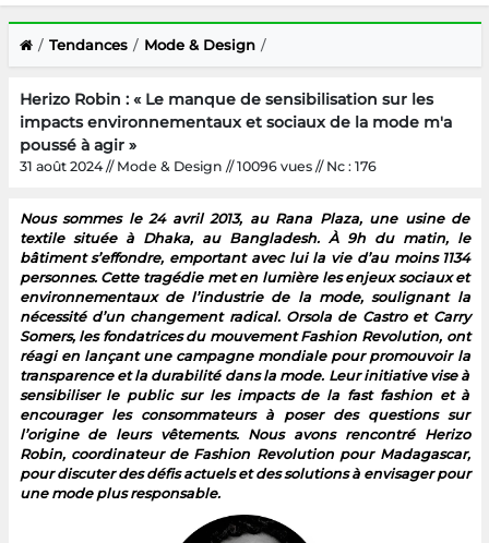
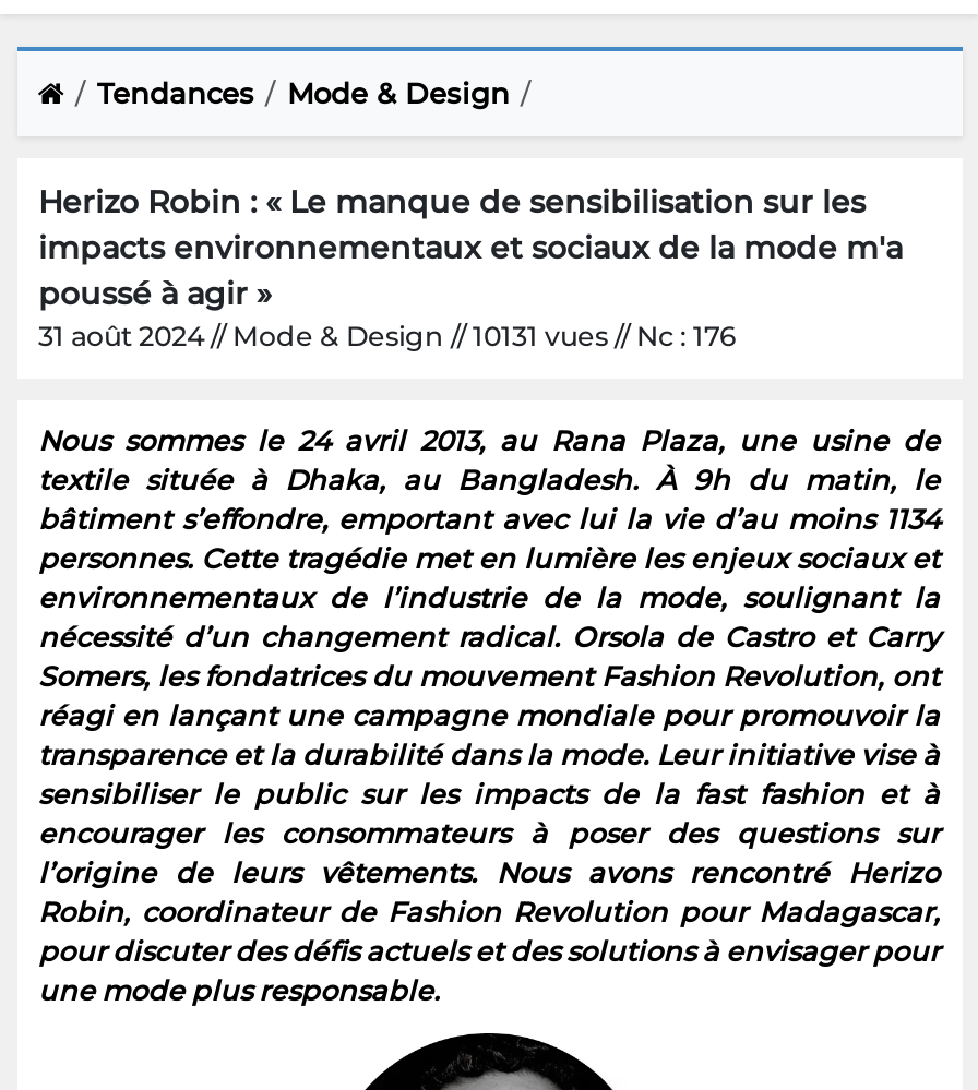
- 31 août 2024 // Mode & Design // 10096 vues // Nc : 176
+ 31 août 2024 // Mode & Design // 10131 vues // Nc : 176
